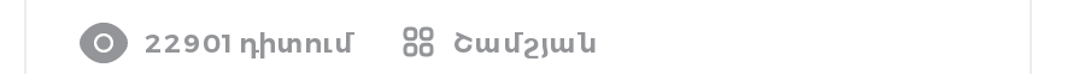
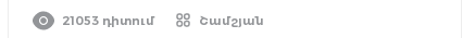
- 22901 դիտում
+ 21053 դիտում
